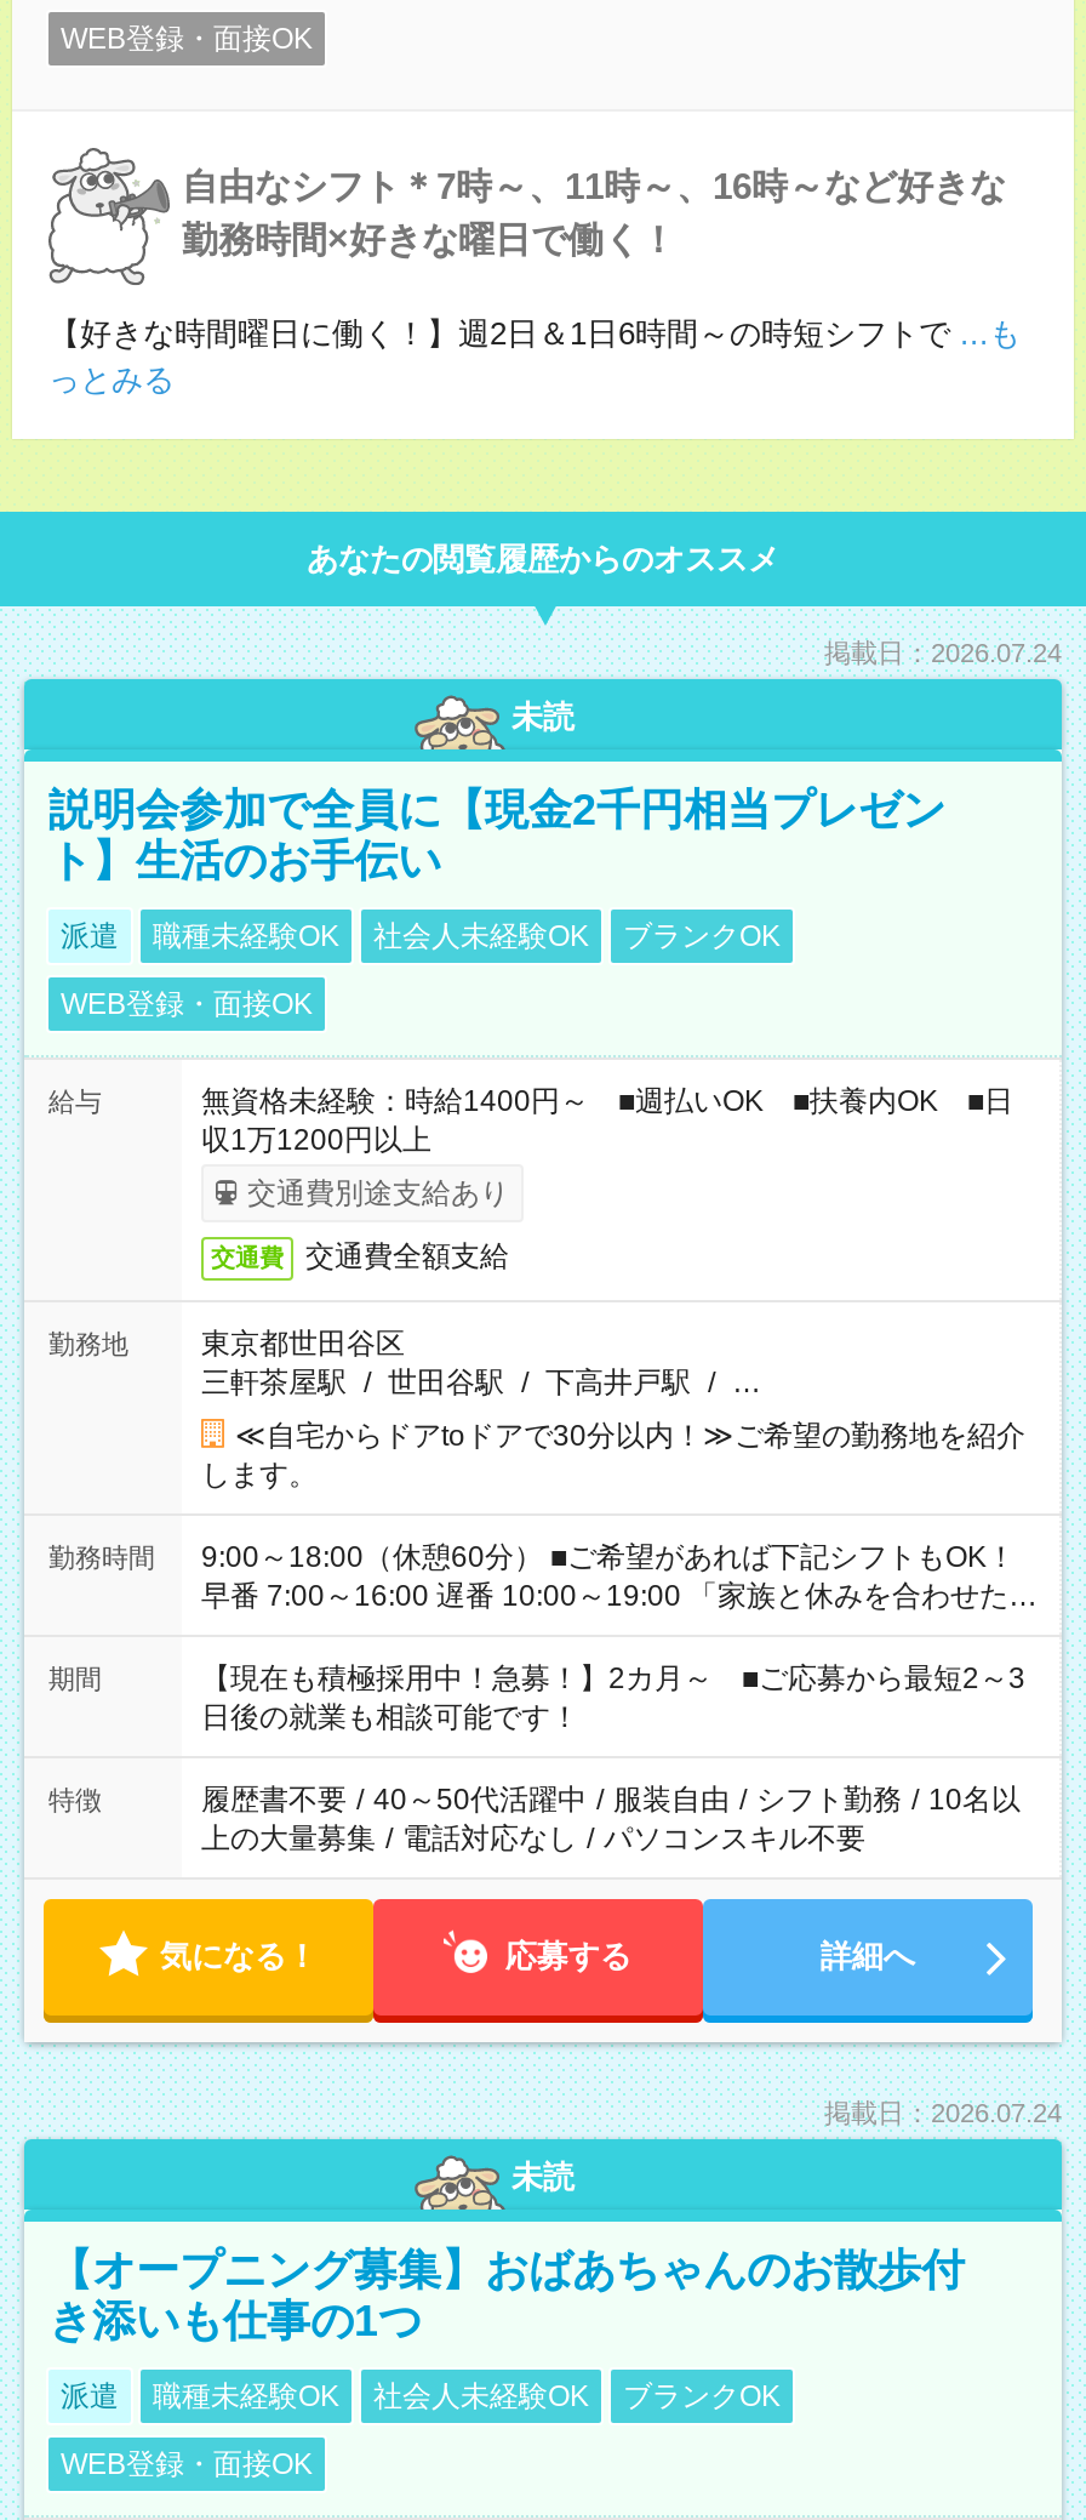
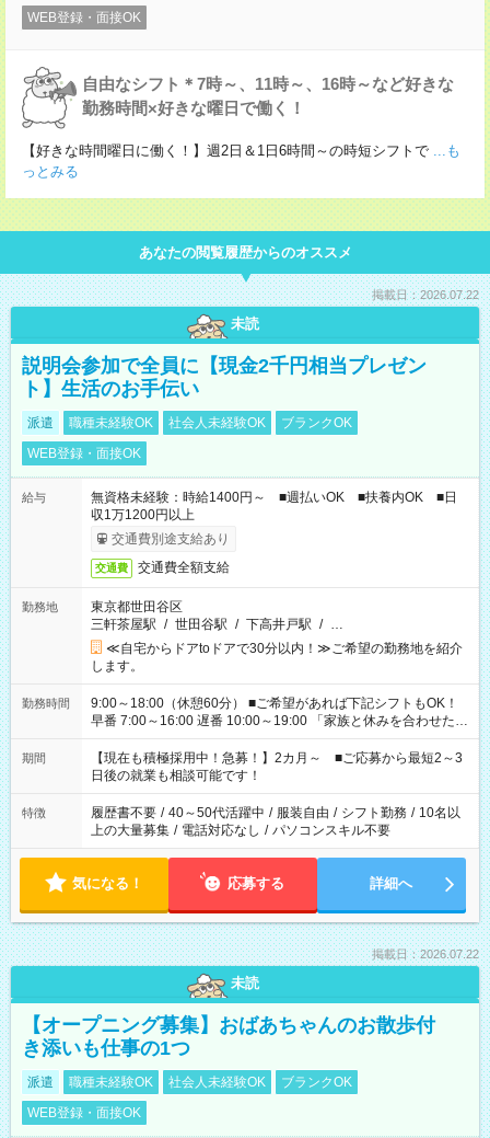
- 掲載日：2026.07.24
+ 掲載日：2026.07.22

- 掲載日：2026.07.24
+ 掲載日：2026.07.22
